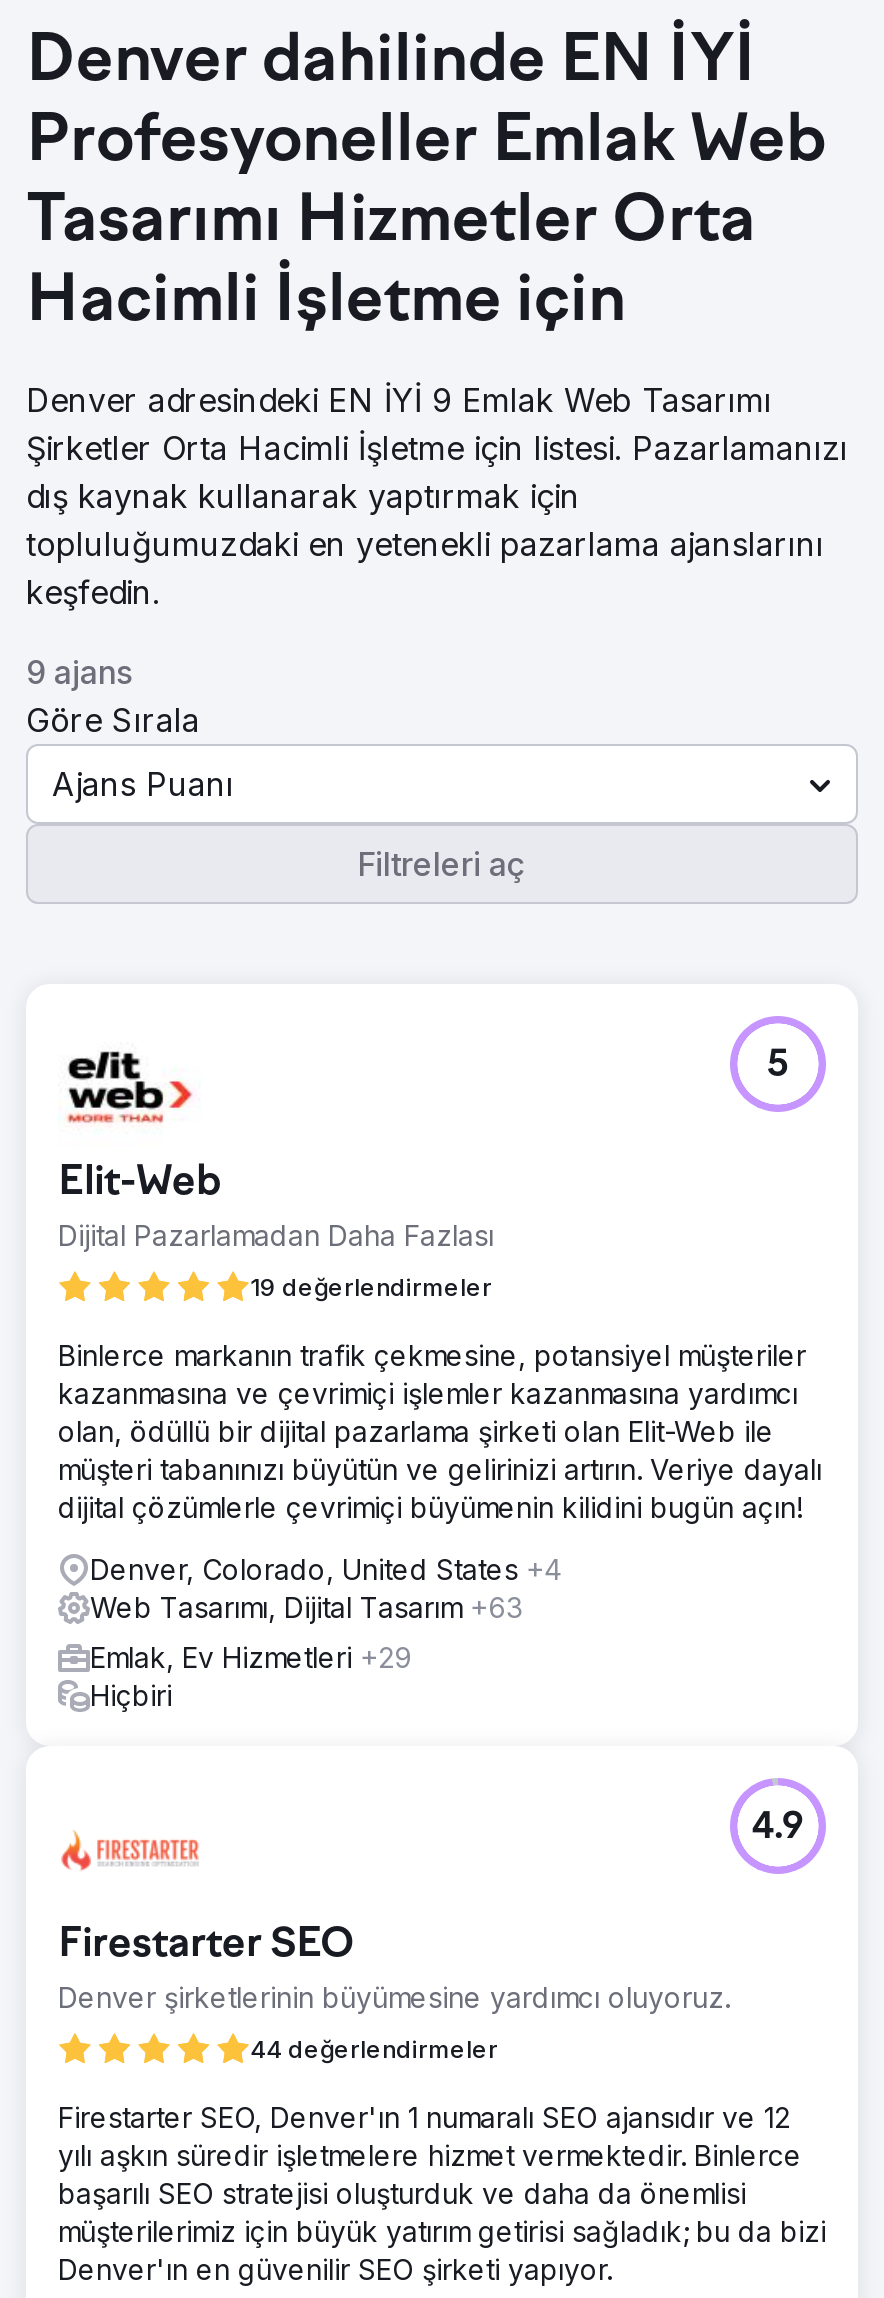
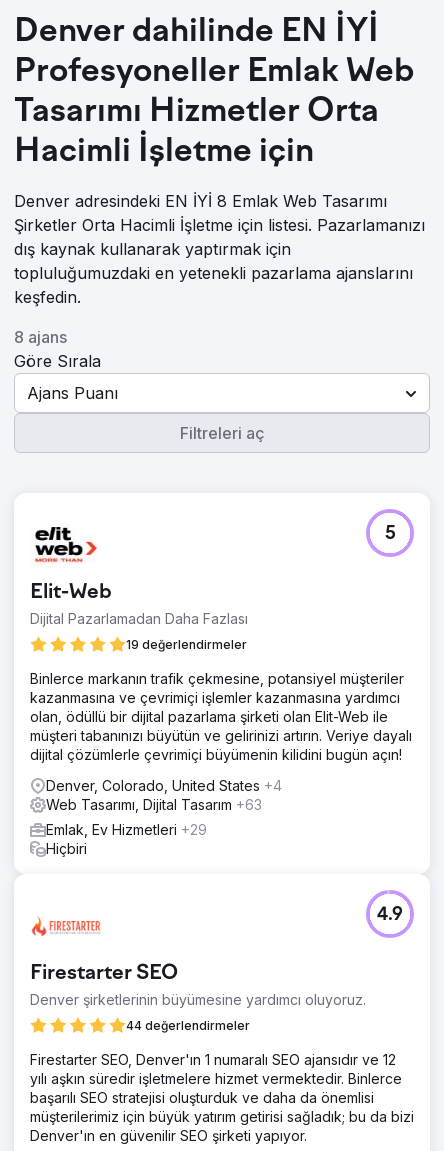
- Denver adresindeki EN İYİ 9 Emlak Web Tasarımı
+ Denver adresindeki EN İYİ 8 Emlak Web Tasarımı

- 9 ajans
+ 8 ajans
